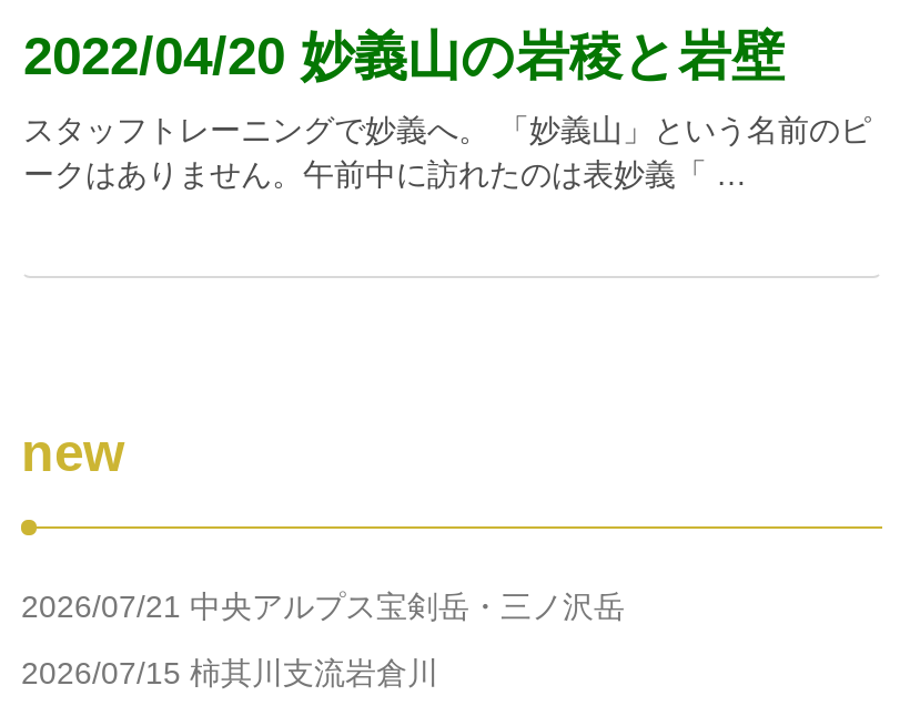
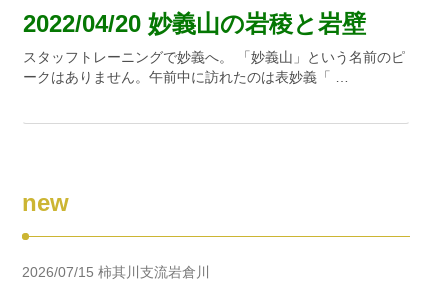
- 2026/07/21 中央アルプス宝剣岳・三ノ沢岳
